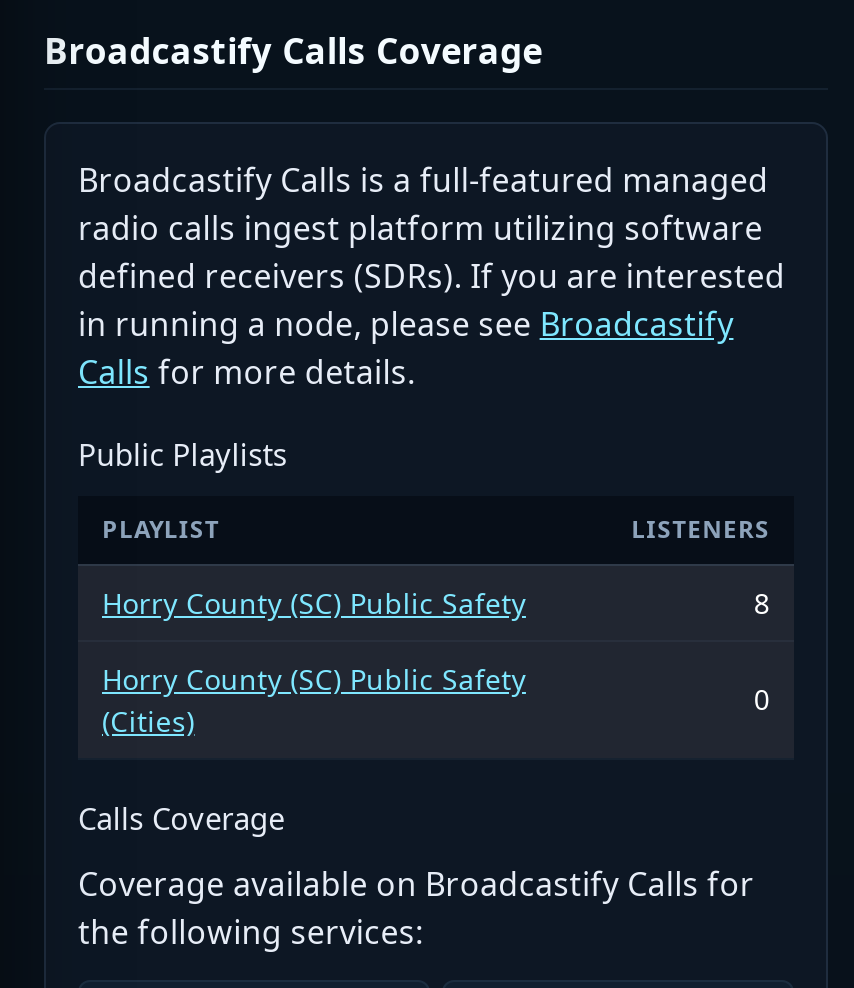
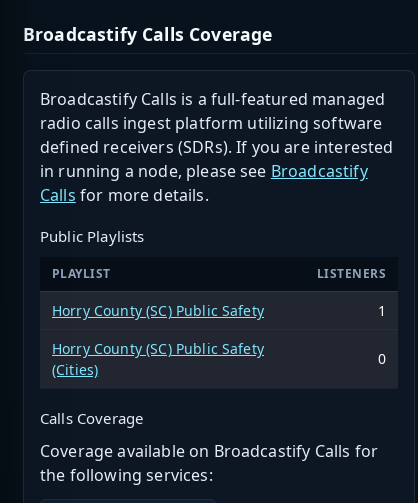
- 8
+ 1
